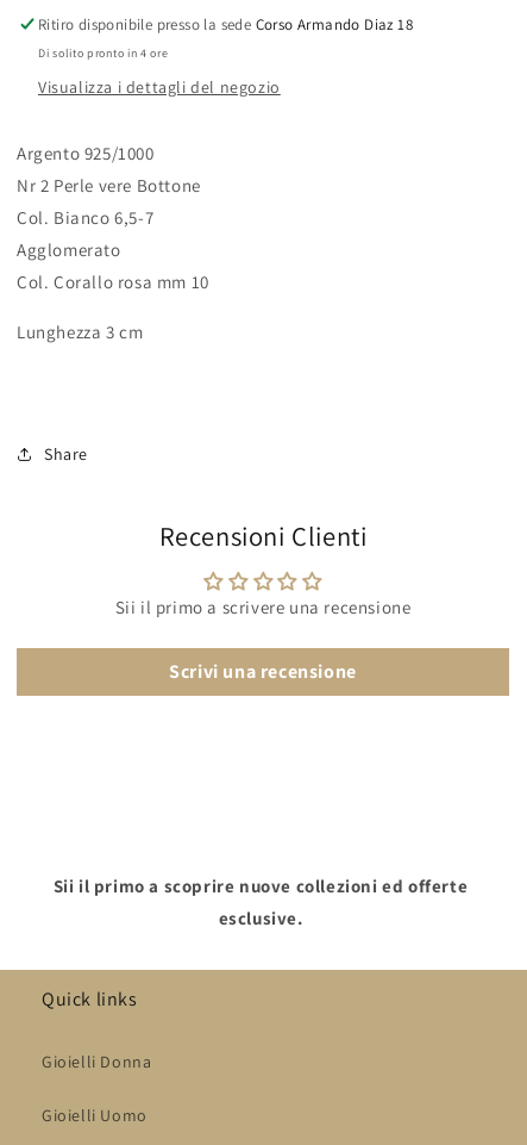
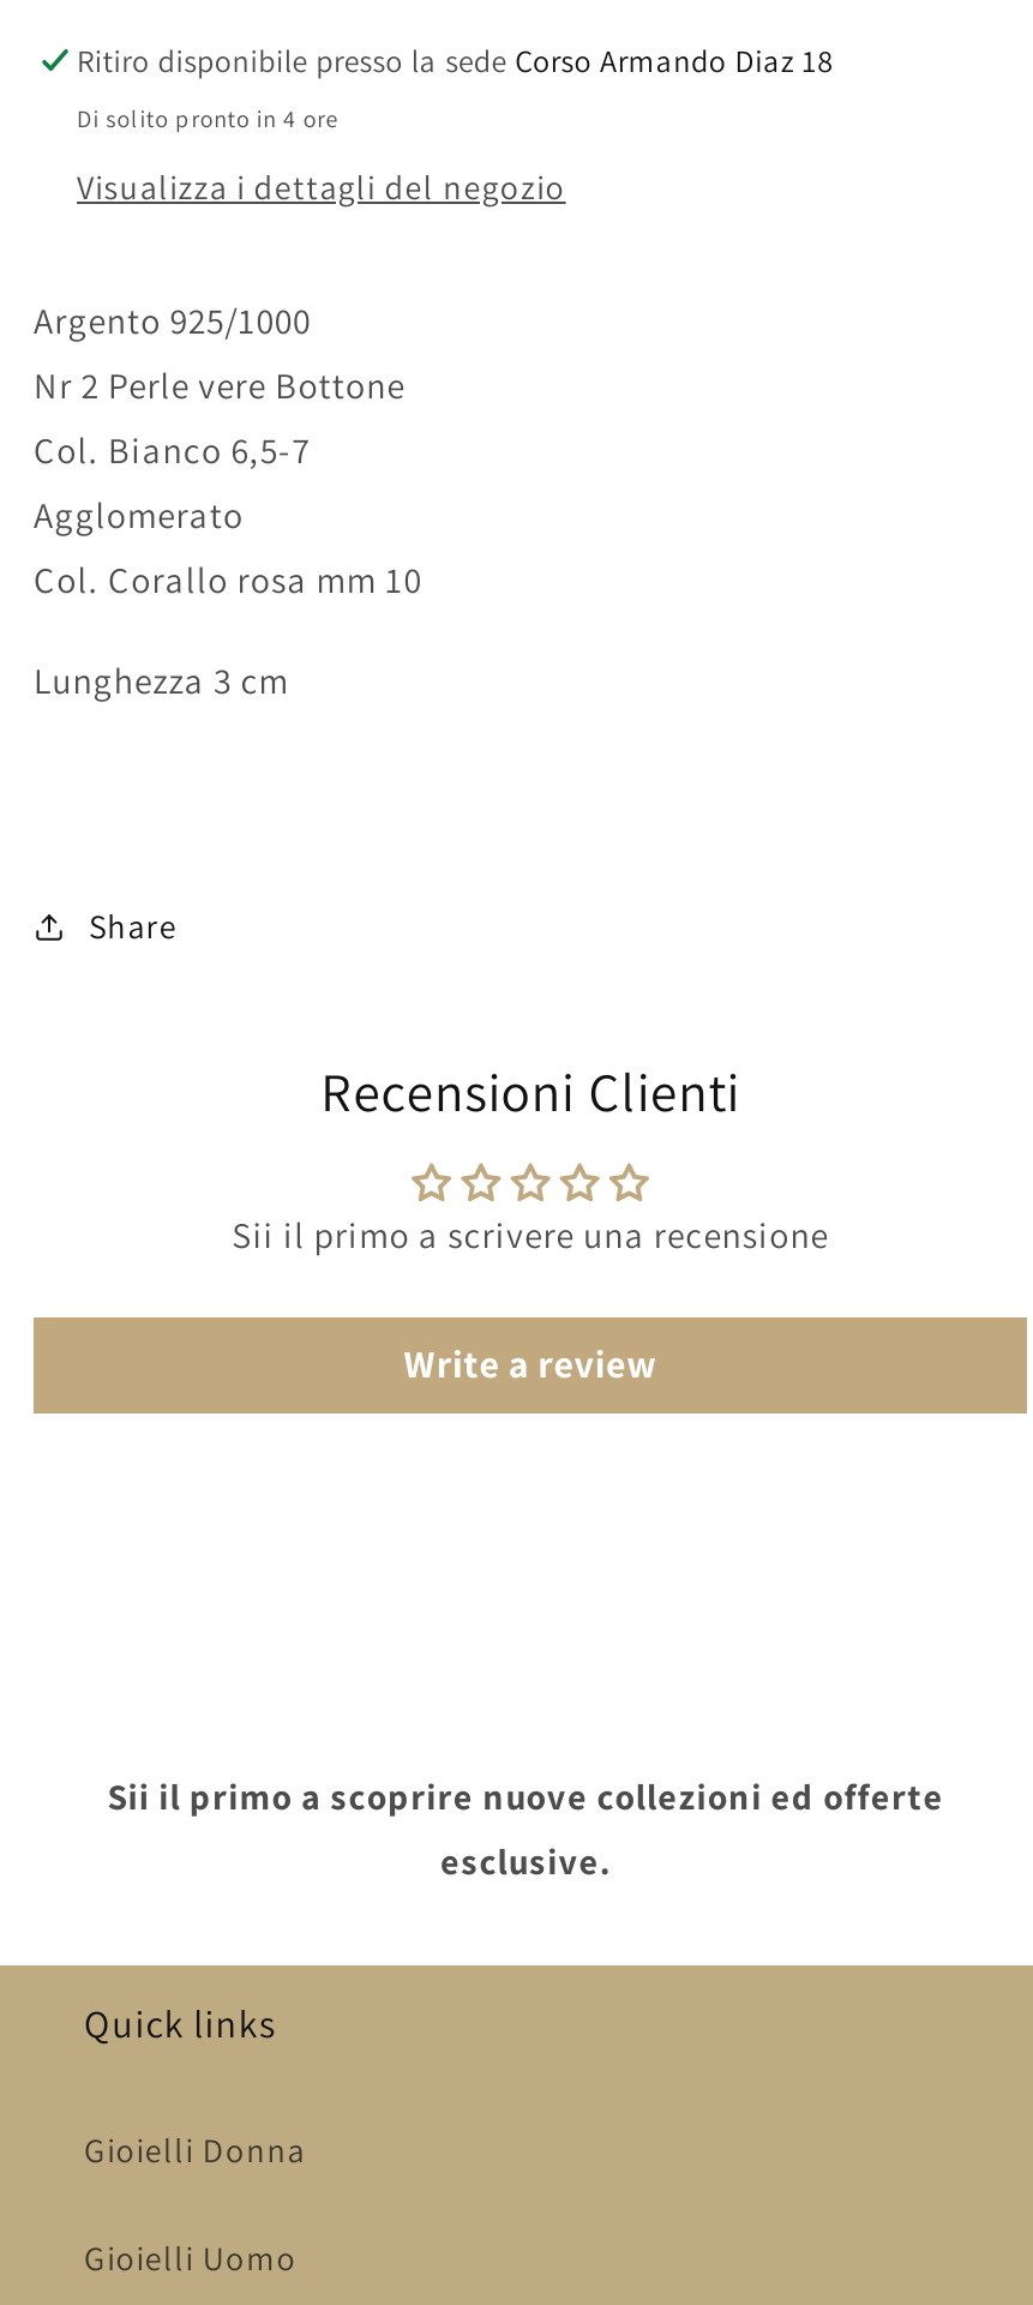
- Scrivi una recensione
+ Write a review
